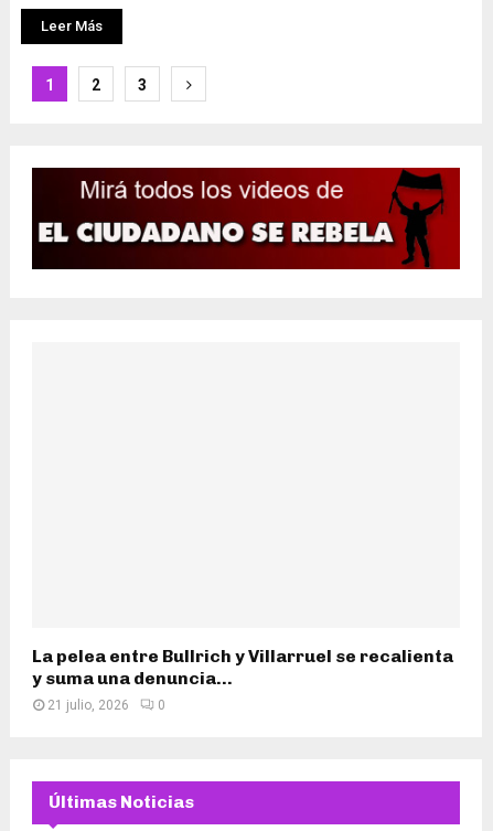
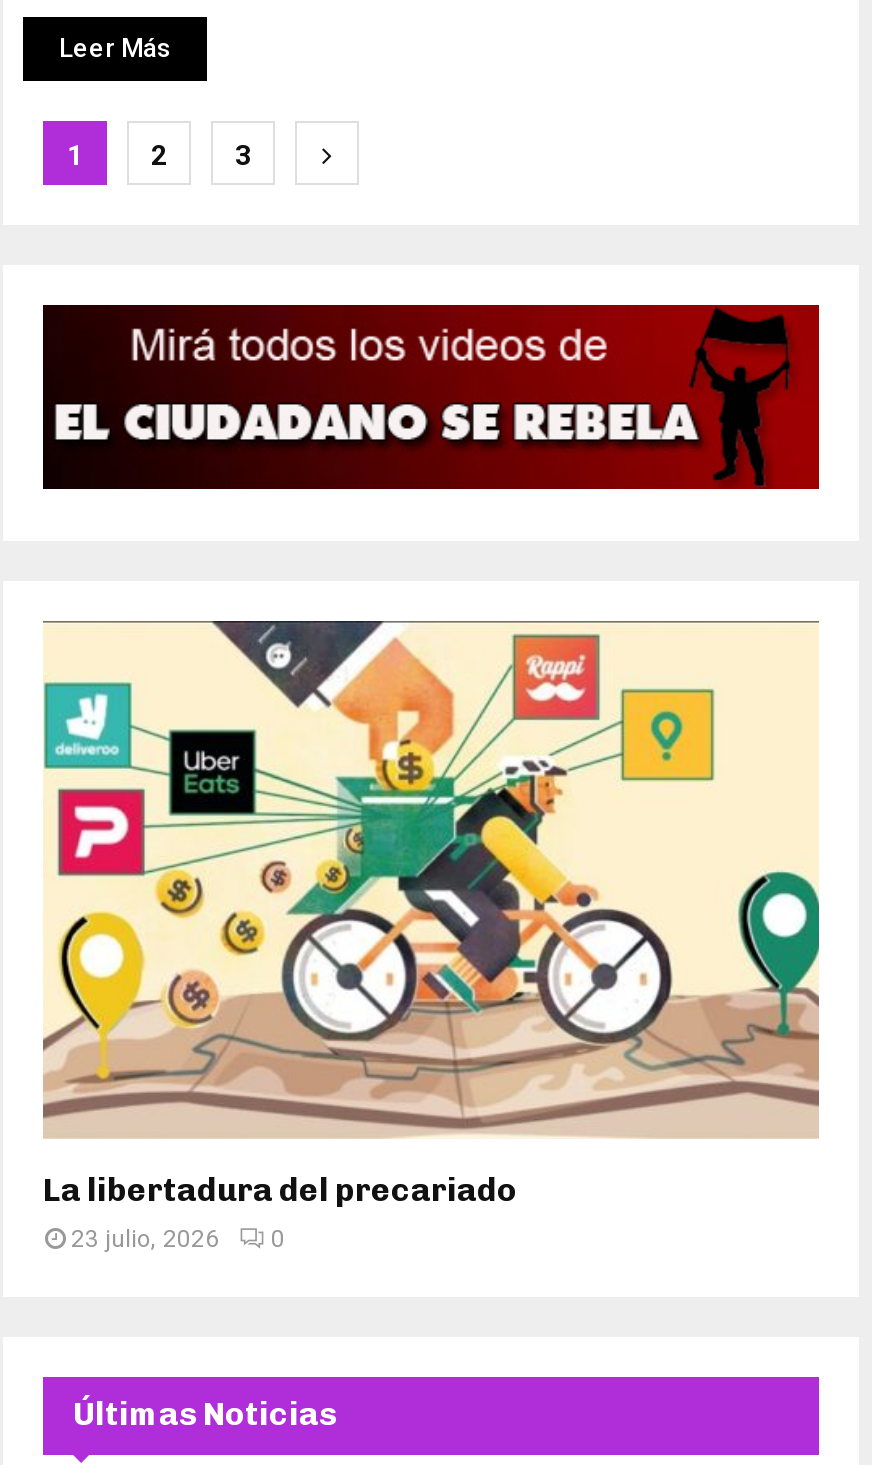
+ [image]

- La pelea entre Bullrich y Villarruel se recalienta
- y suma una denuncia...
- 21 julio, 2026
+ La libertadura del precariado
+ 23 julio, 2026
